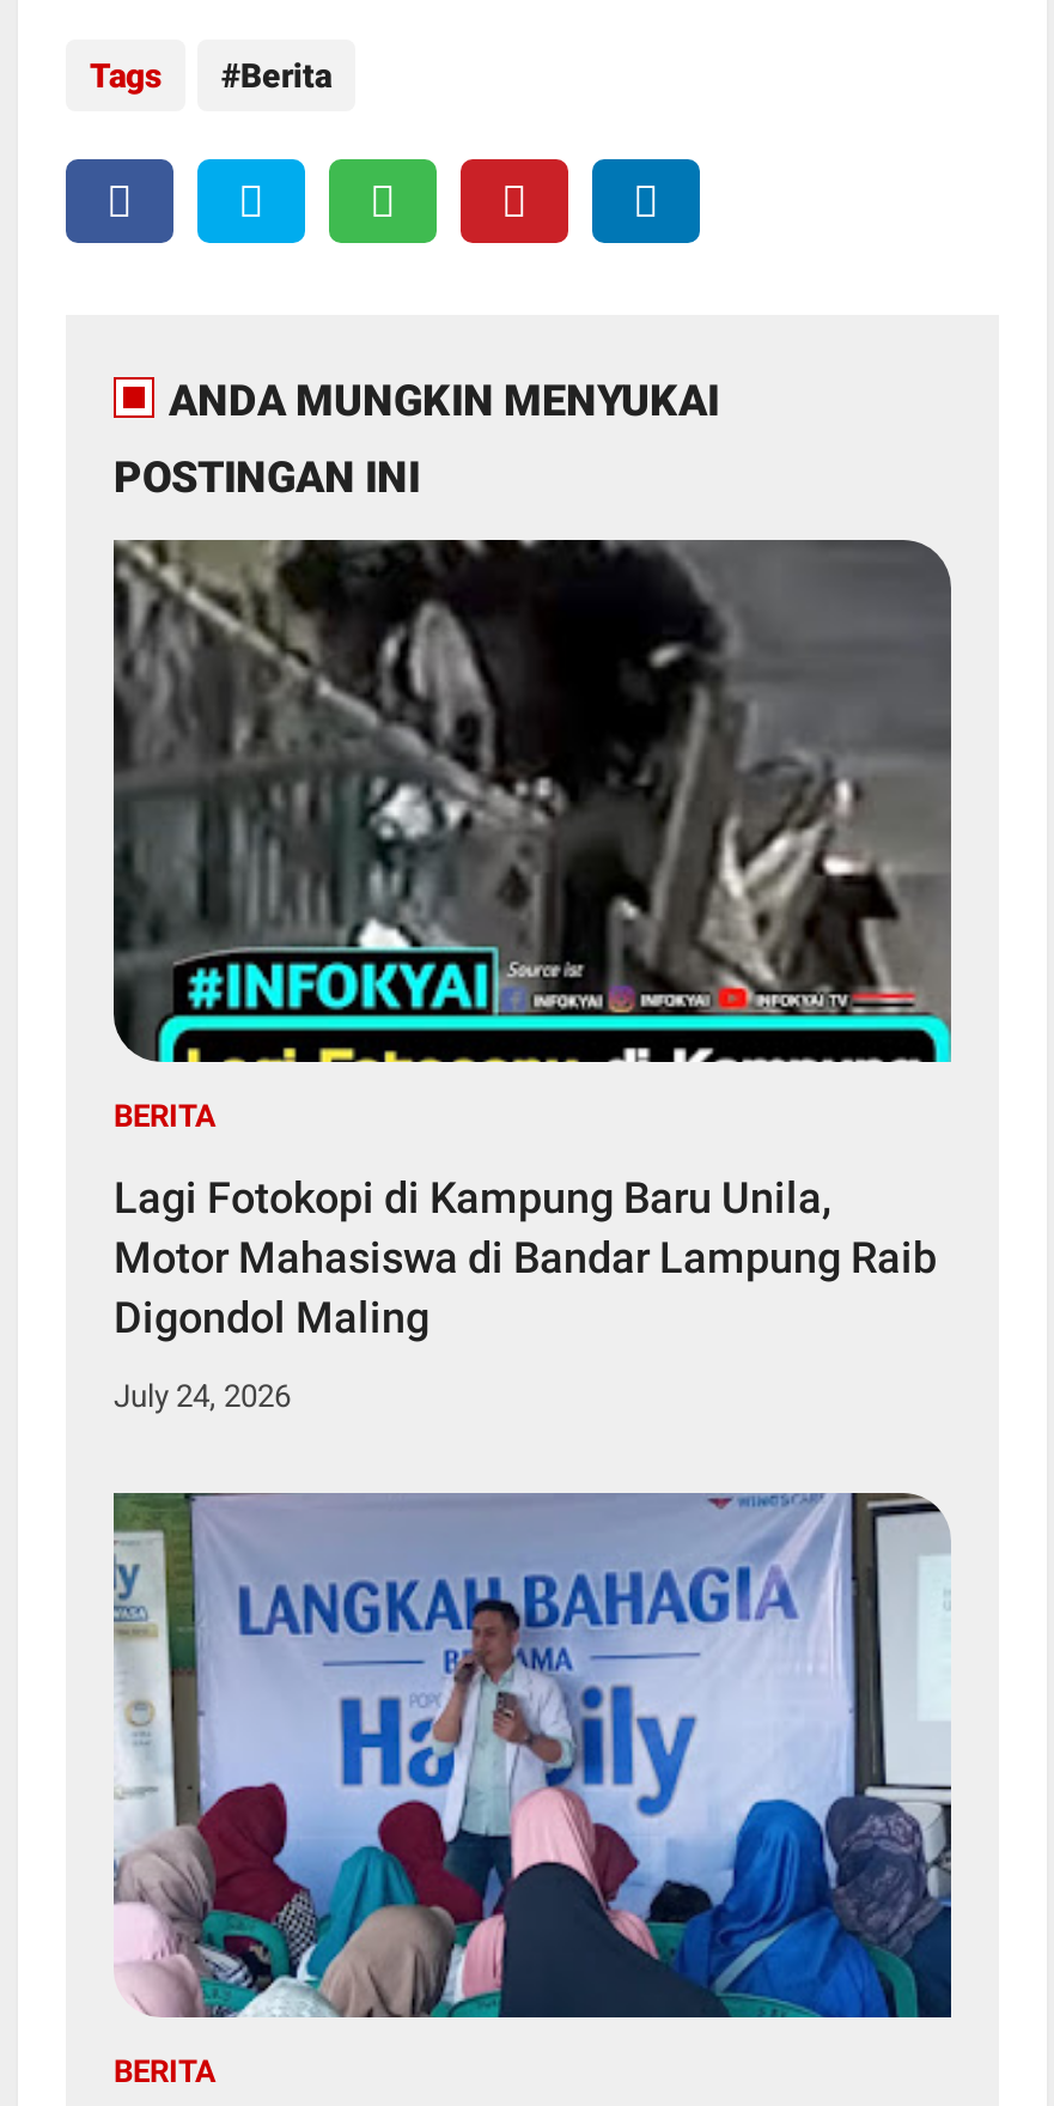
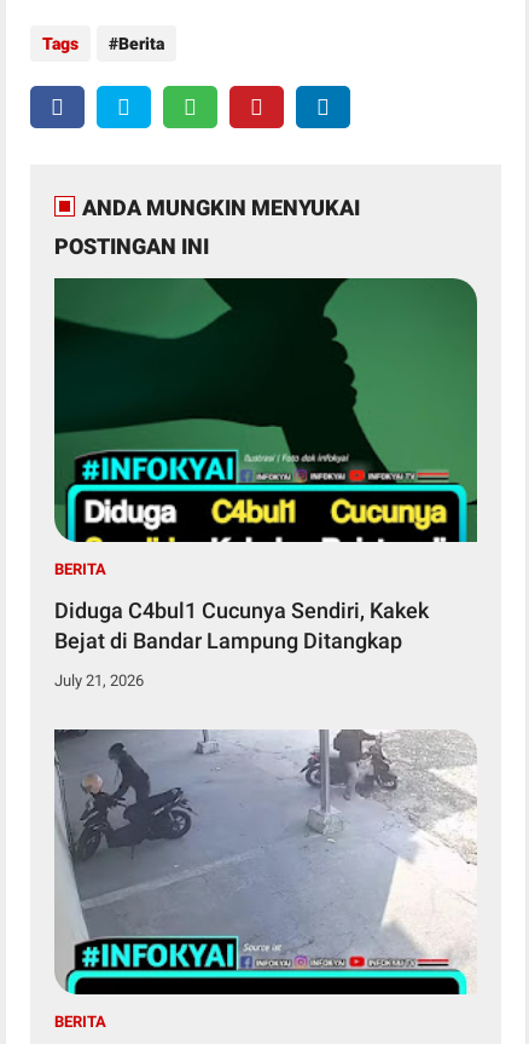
- [image]
+ [image]

- Lagi Fotokopi di Kampung Baru Unila,
- Motor Mahasiswa di Bandar Lampung Raib
- Digondol Maling
+ Diduga C4bul1 Cucunya Sendiri, Kakek
+ Bejat di Bandar Lampung Ditangkap

- July 24, 2026
+ July 21, 2026

- [image]
+ [image]
